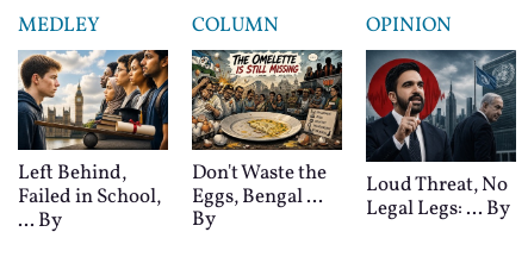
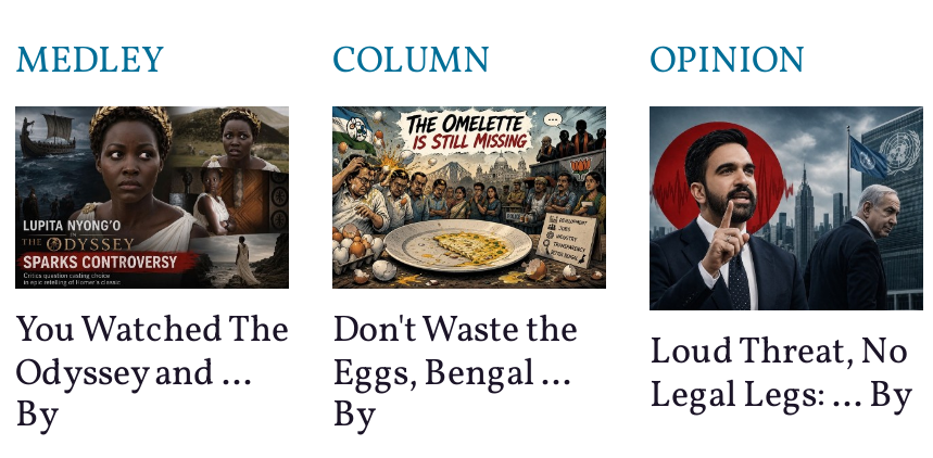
- [image]
- Left Behind,
- Failed in School,
- ... By
+ [image]
+ You Watched The
+ Odyssey and ...
+ By
